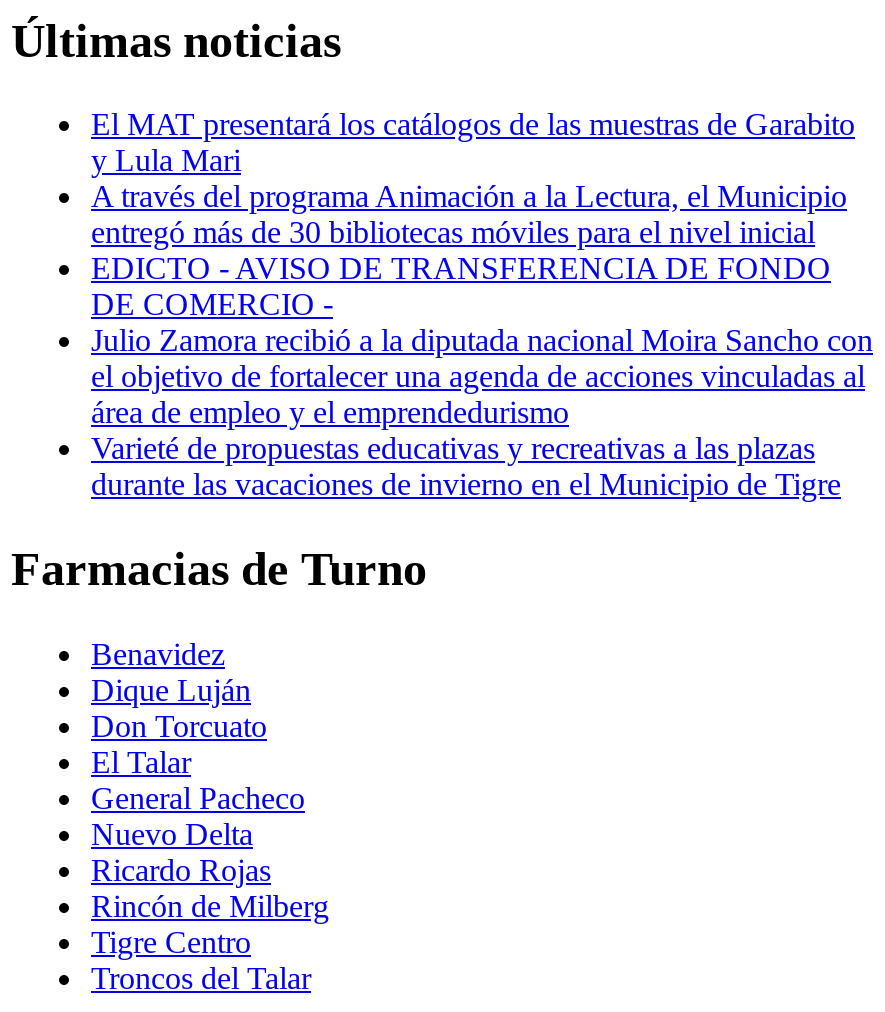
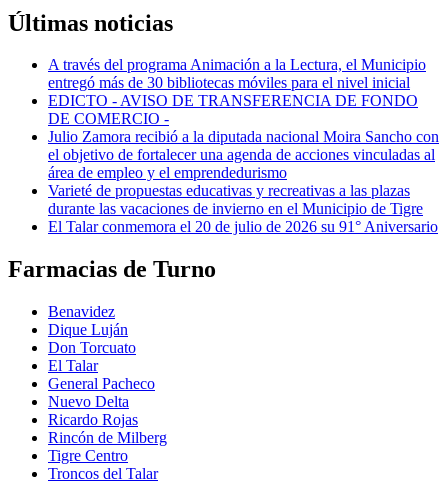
- El MAT presentará los catálogos de las muestras de Garabito
- y Lula Mari

moved up: A través del programa Animación a la Lectura, el Municipio | entregó más de 30 bibliotecas móviles para el nivel inicial | EDICTO - AVISO DE TRANSFERENCIA DE FONDO | ... | Varieté de propuestas educativas y recreativas a las plazas | durante las vacaciones de invierno en el Municipio de Tigre

+ El Talar conmemora el 20 de julio de 2026 su 91° Aniversario
